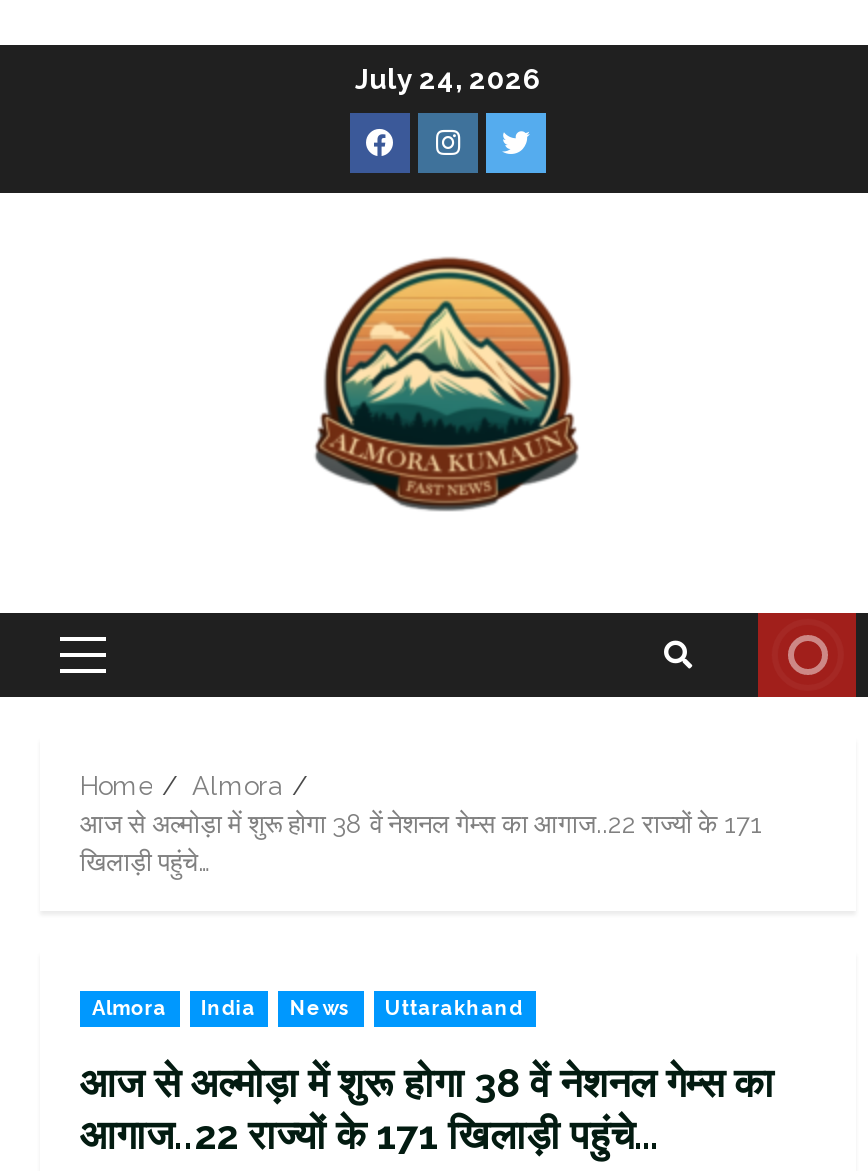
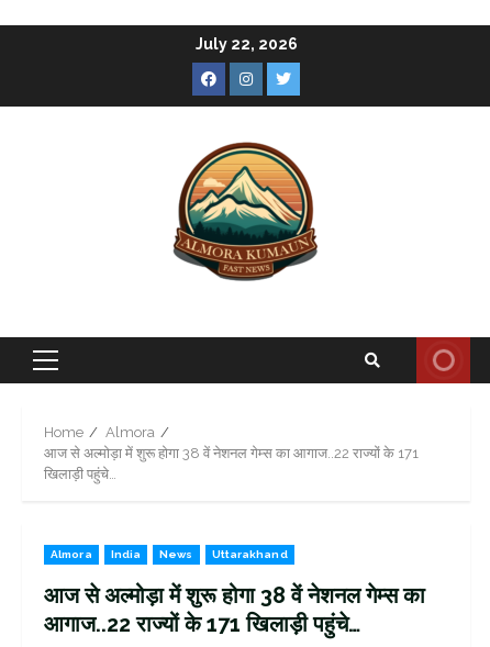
- July 24, 2026
+ July 22, 2026
